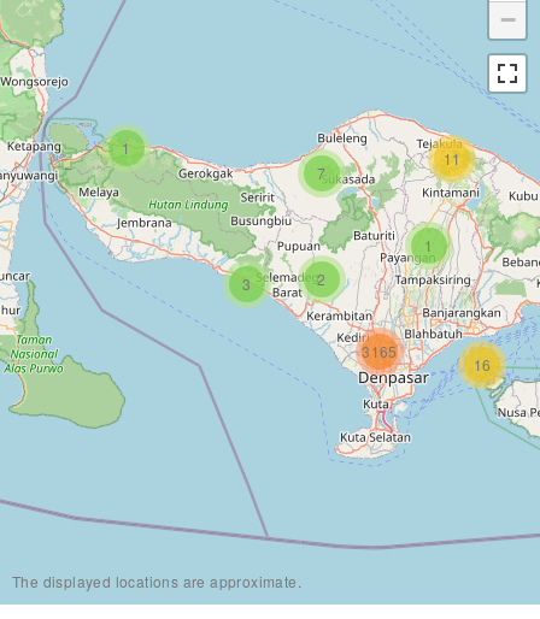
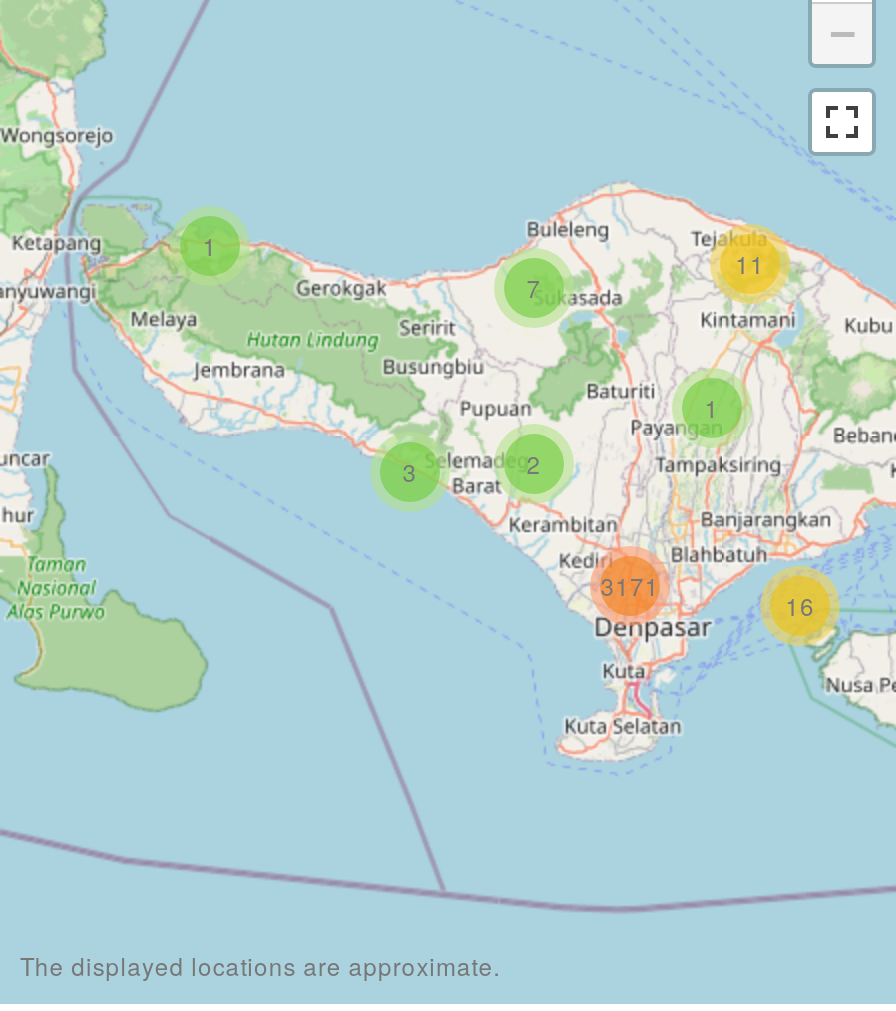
- 3165
+ 3171
